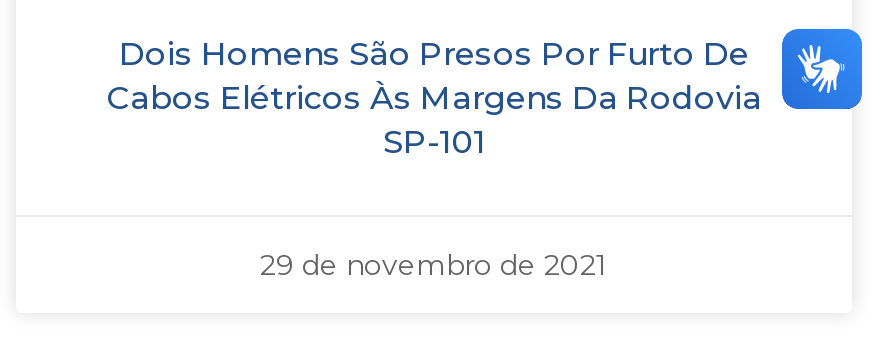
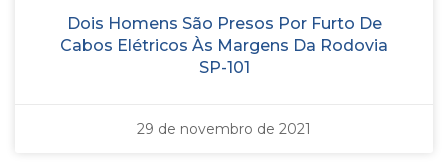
- [image]
